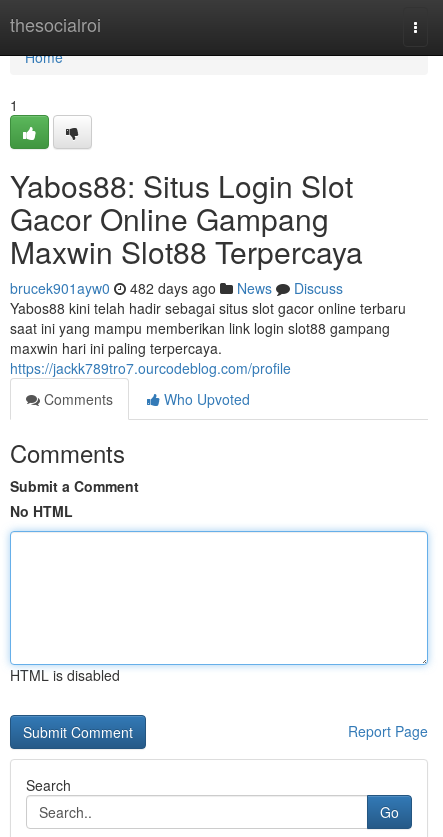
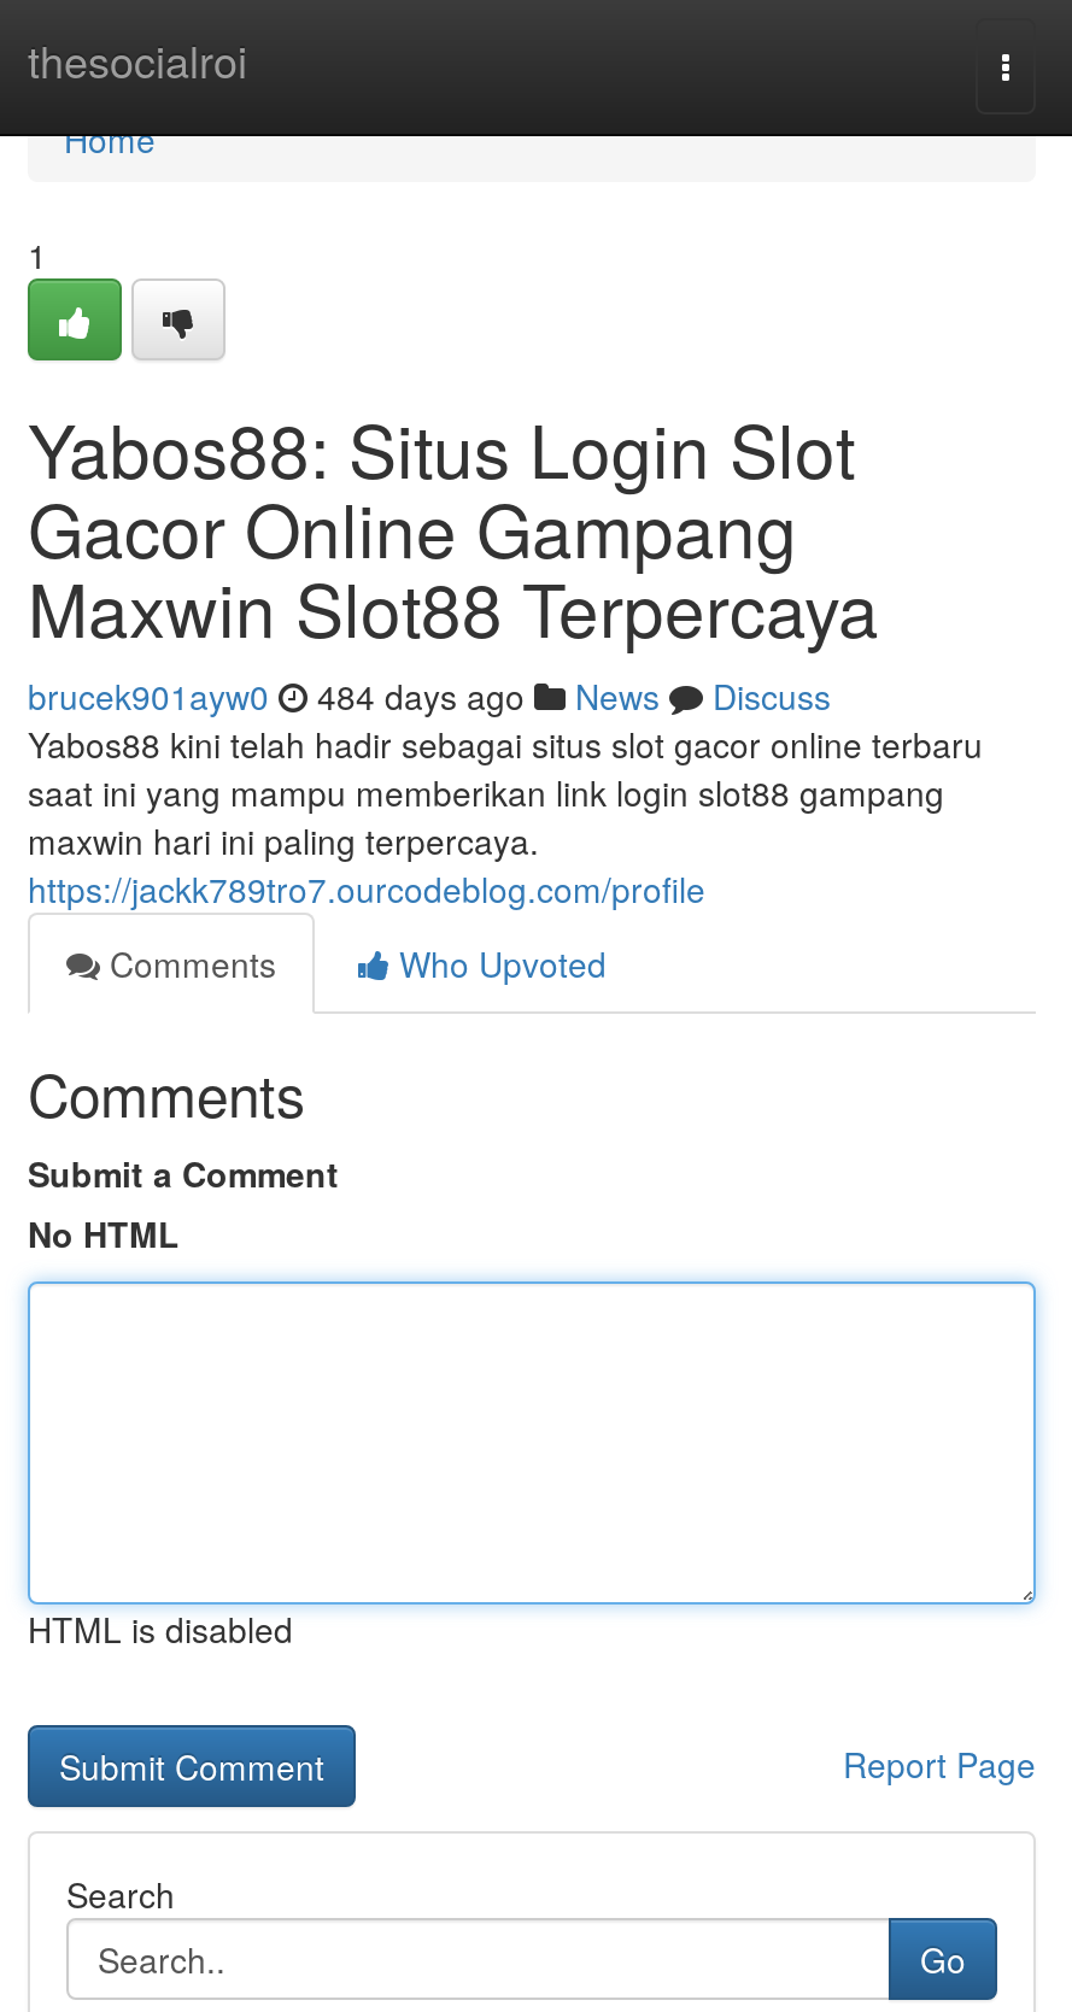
- brucek901ayw0 482 days ago News Discuss
+ brucek901ayw0 484 days ago News Discuss
